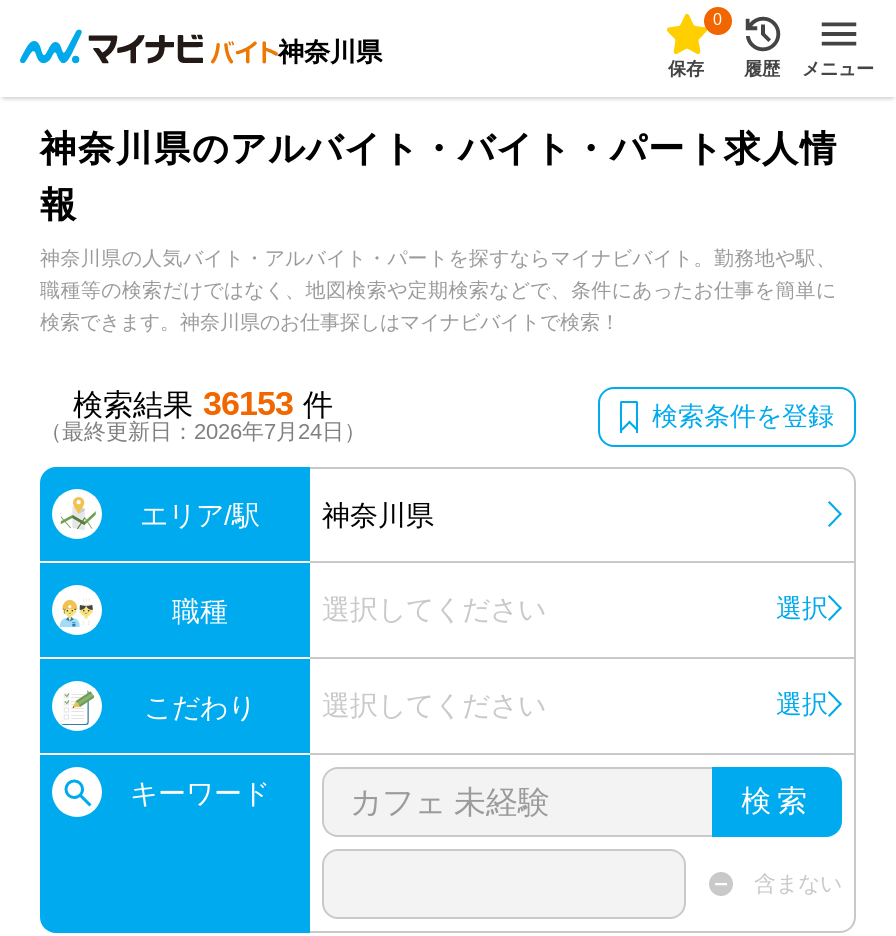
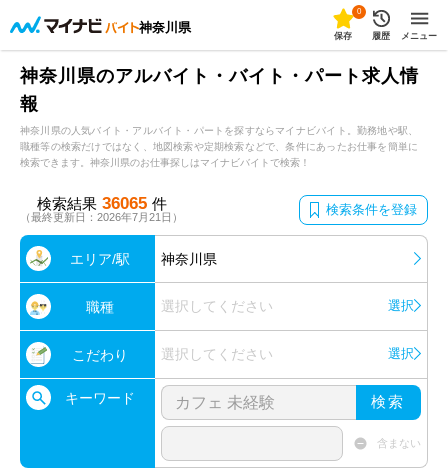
- 検索結果 36153 件
+ 検索結果 36065 件

- （最終更新日：2026年7月24日）
+ （最終更新日：2026年7月21日）
